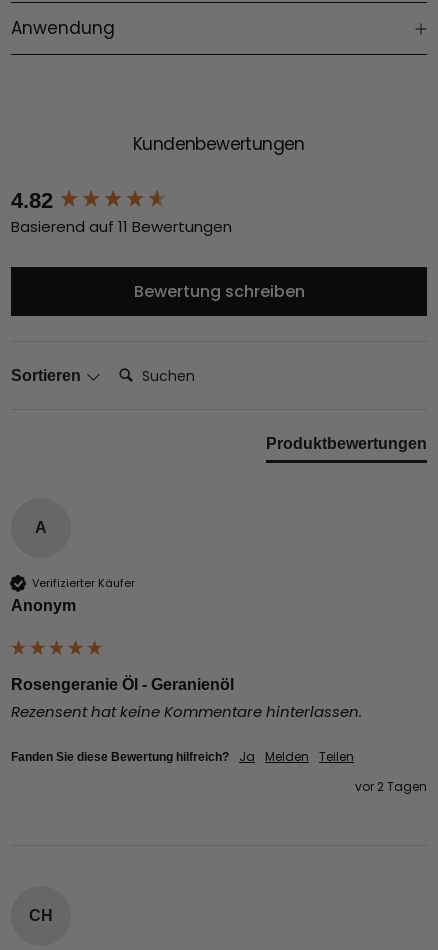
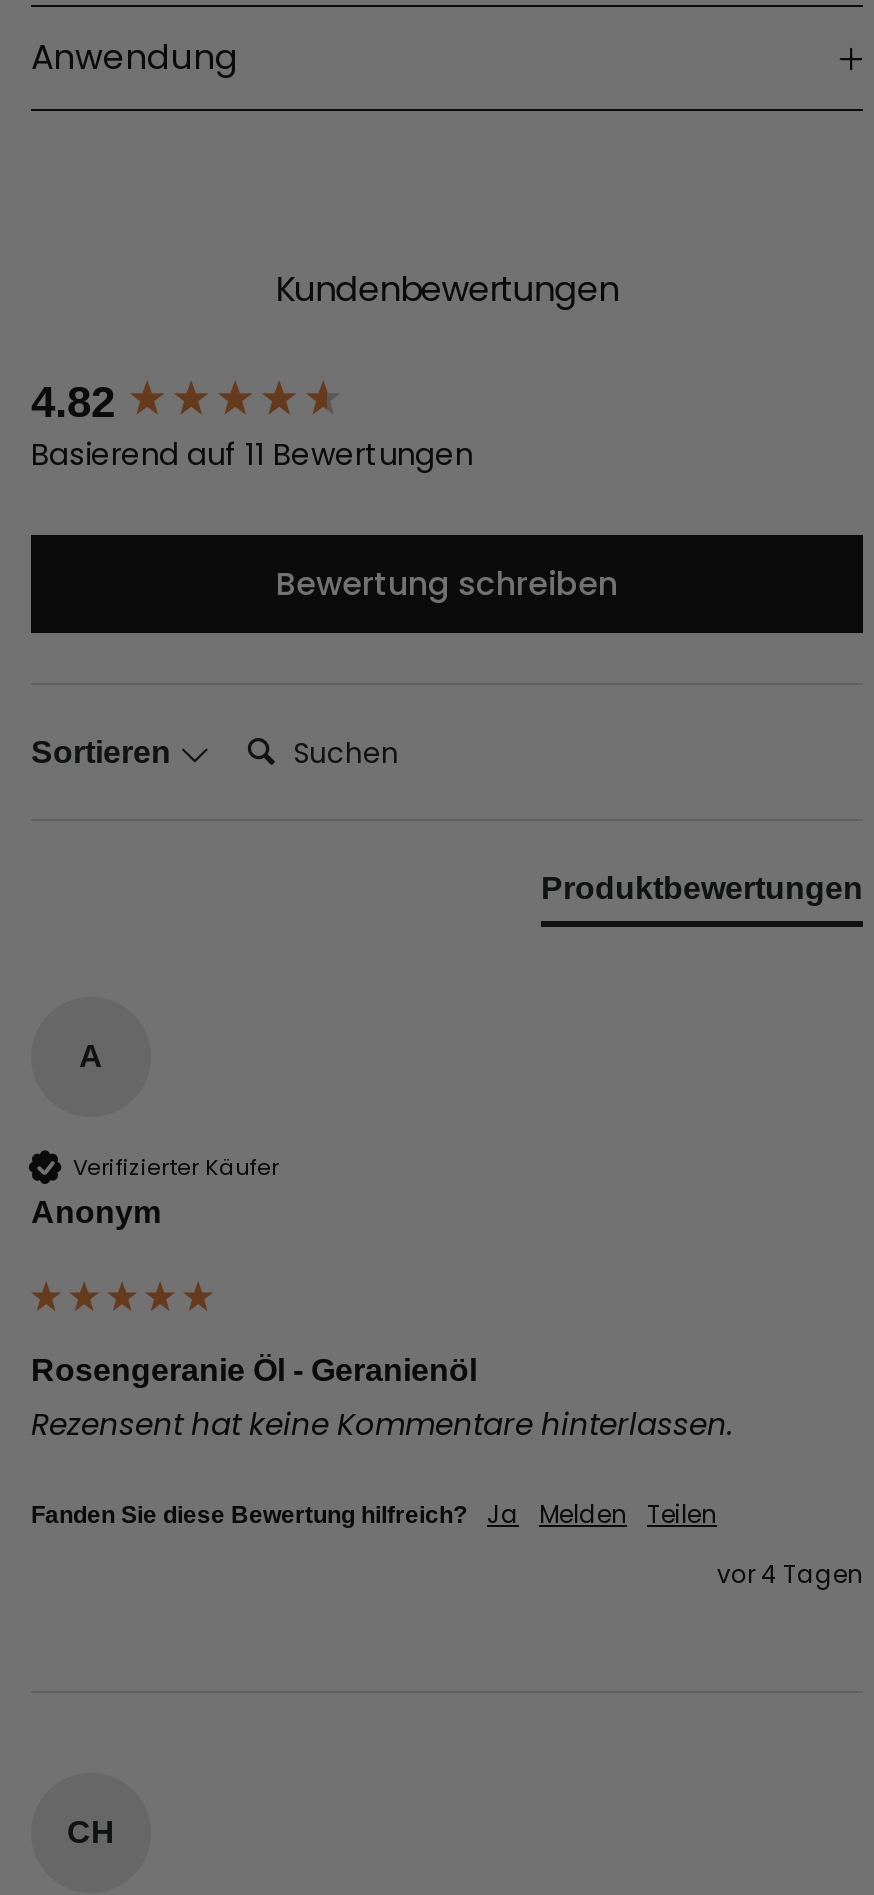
- vor 2 Tagen
+ vor 4 Tagen
